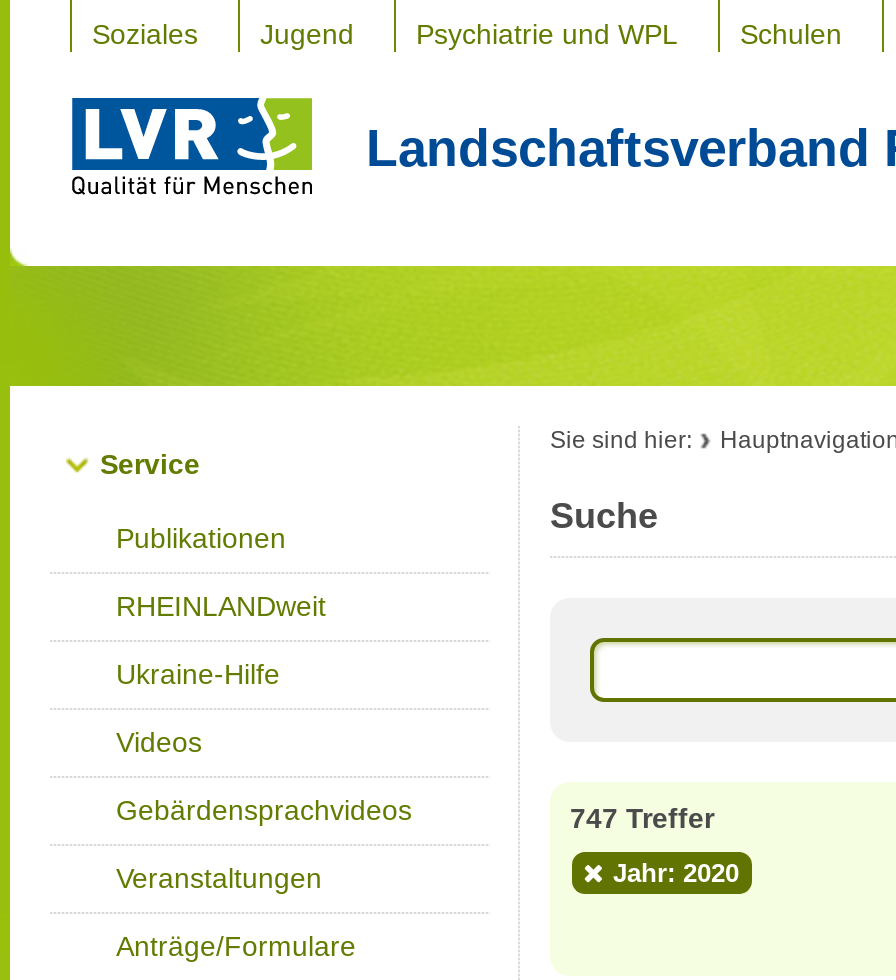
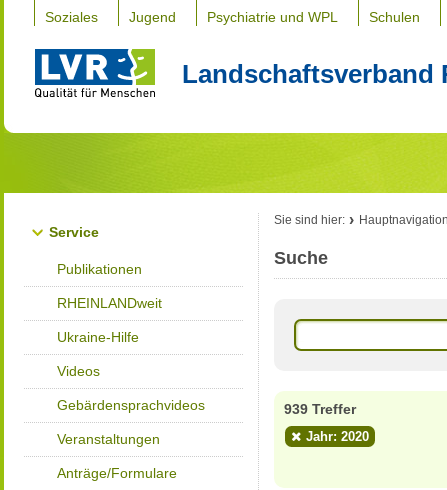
- 747 Treffer
+ 939 Treffer
